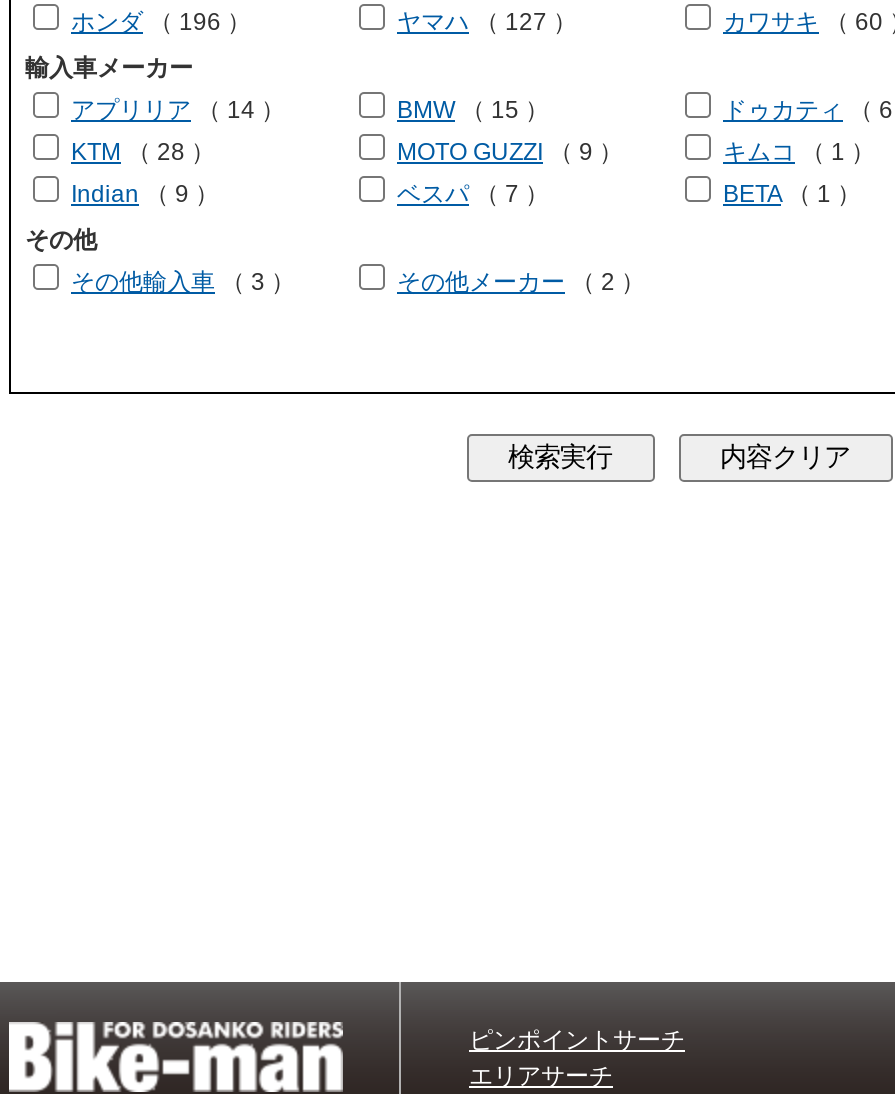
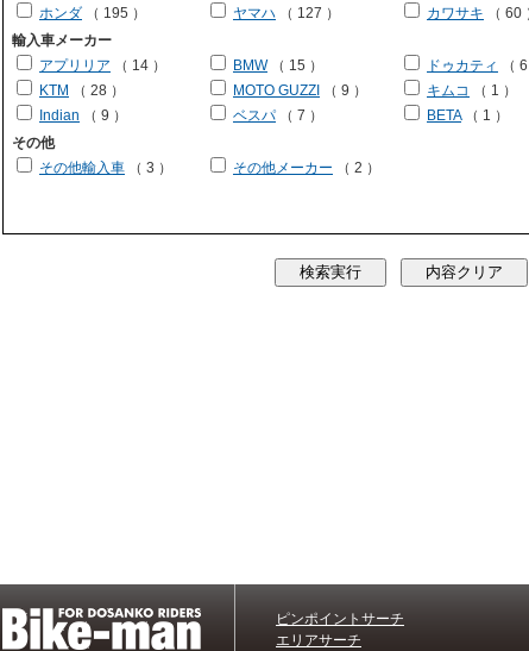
- ホンダ（ 196 ）
+ ホンダ（ 195 ）
